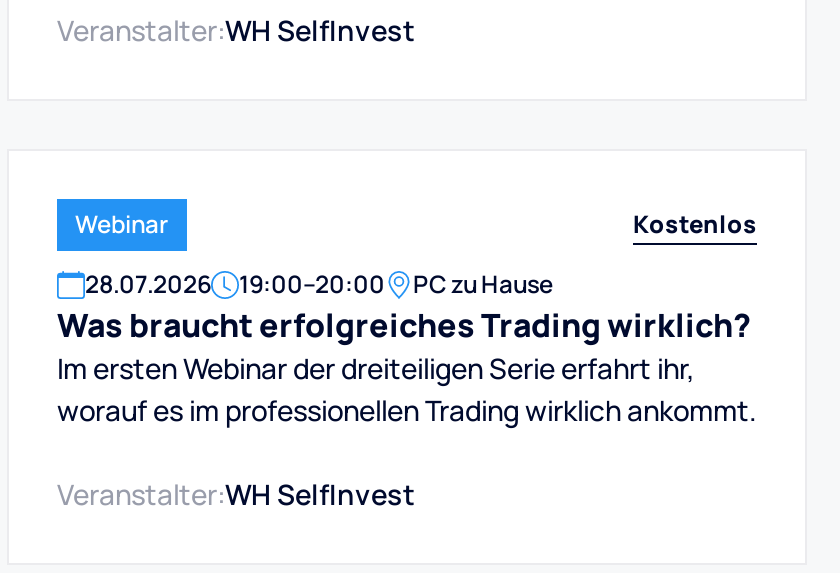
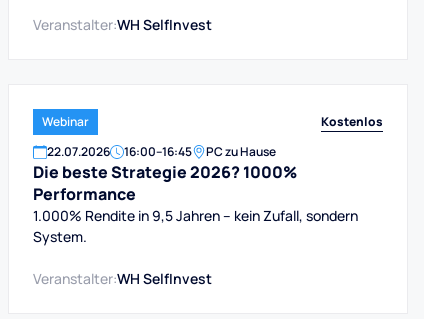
- 28.07.2026
+ 22.07.2026

- 19:00–20:00
+ 16:00–16:45

- Was braucht erfolgreiches Trading wirklich?
- Im ersten Webinar der dreiteiligen Serie erfahrt ihr,
- worauf es im professionellen Trading wirklich ankommt.
+ Die beste Strategie 2026? 1000%
+ Performance
+ 1.000% Rendite in 9,5 Jahren – kein Zufall, sondern
+ System.
